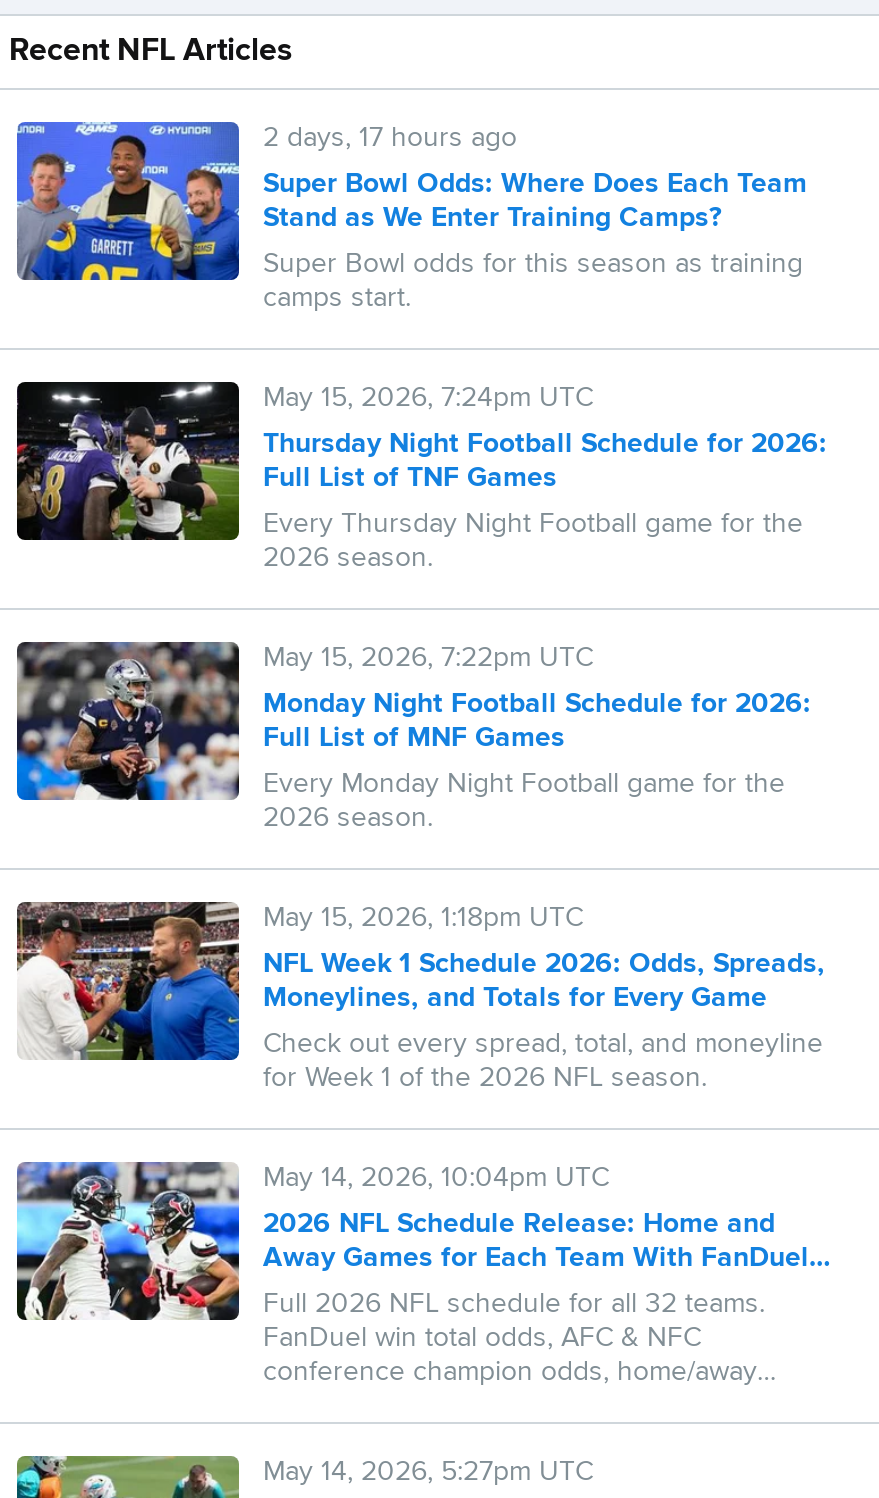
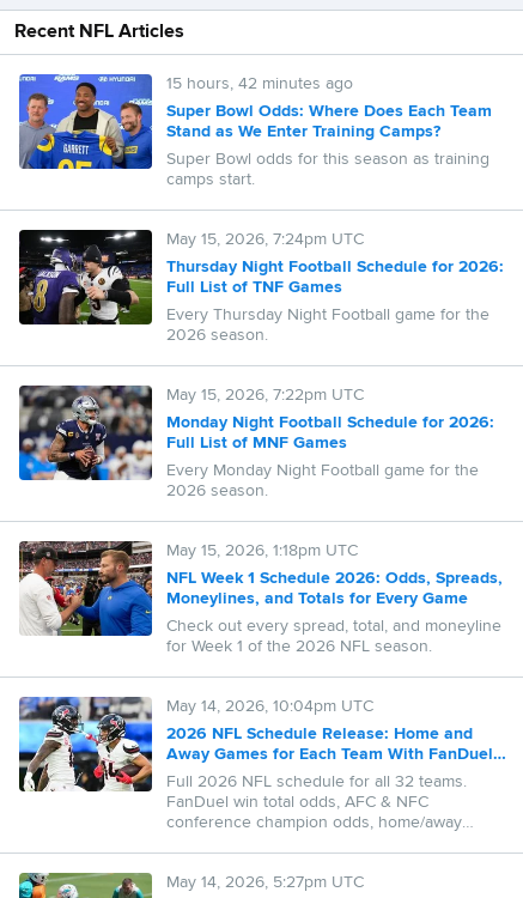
- 2 days, 17 hours ago
+ 15 hours, 42 minutes ago
